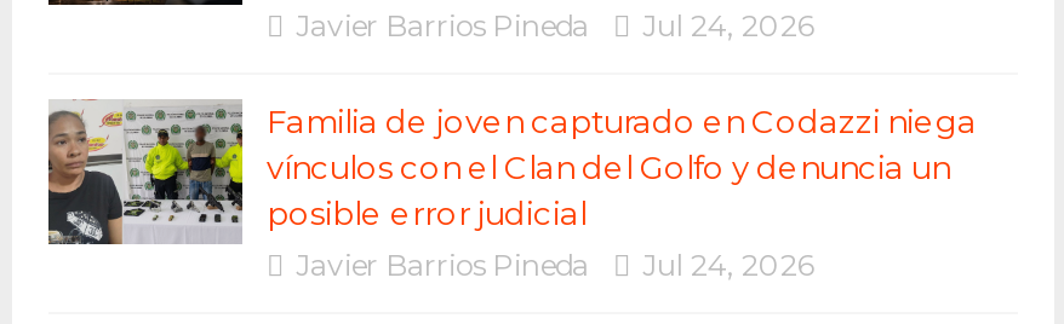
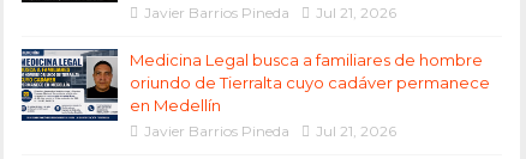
- Javier Barrios Pineda Jul 24, 2026
+ Javier Barrios Pineda Jul 21, 2026

- [image]
- Familia de joven capturado en Codazzi niega
- vínculos con el Clan del Golfo y denuncia un
- posible error judicial
+ [image]
+ Medicina Legal busca a familiares de hombre
+ oriundo de Tierralta cuyo cadáver permanece
+ en Medellín

- Javier Barrios Pineda Jul 24, 2026
+ Javier Barrios Pineda Jul 21, 2026
